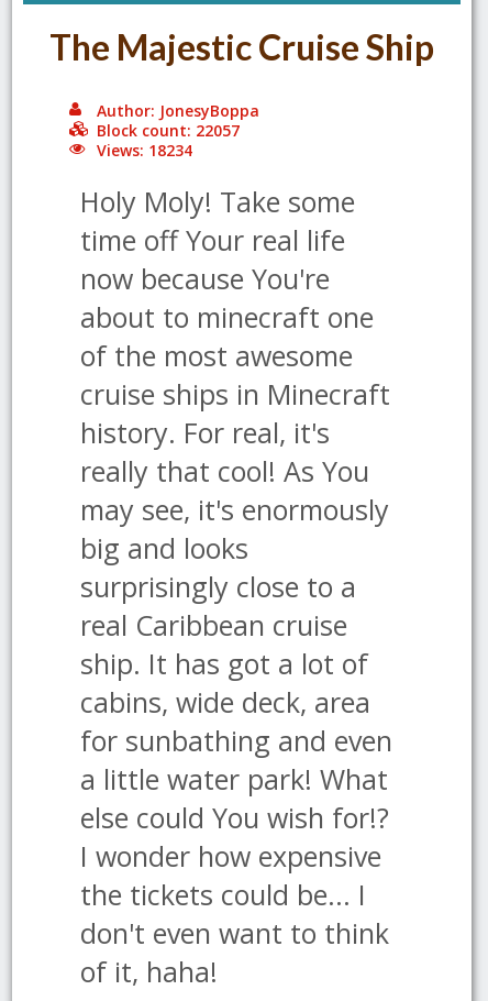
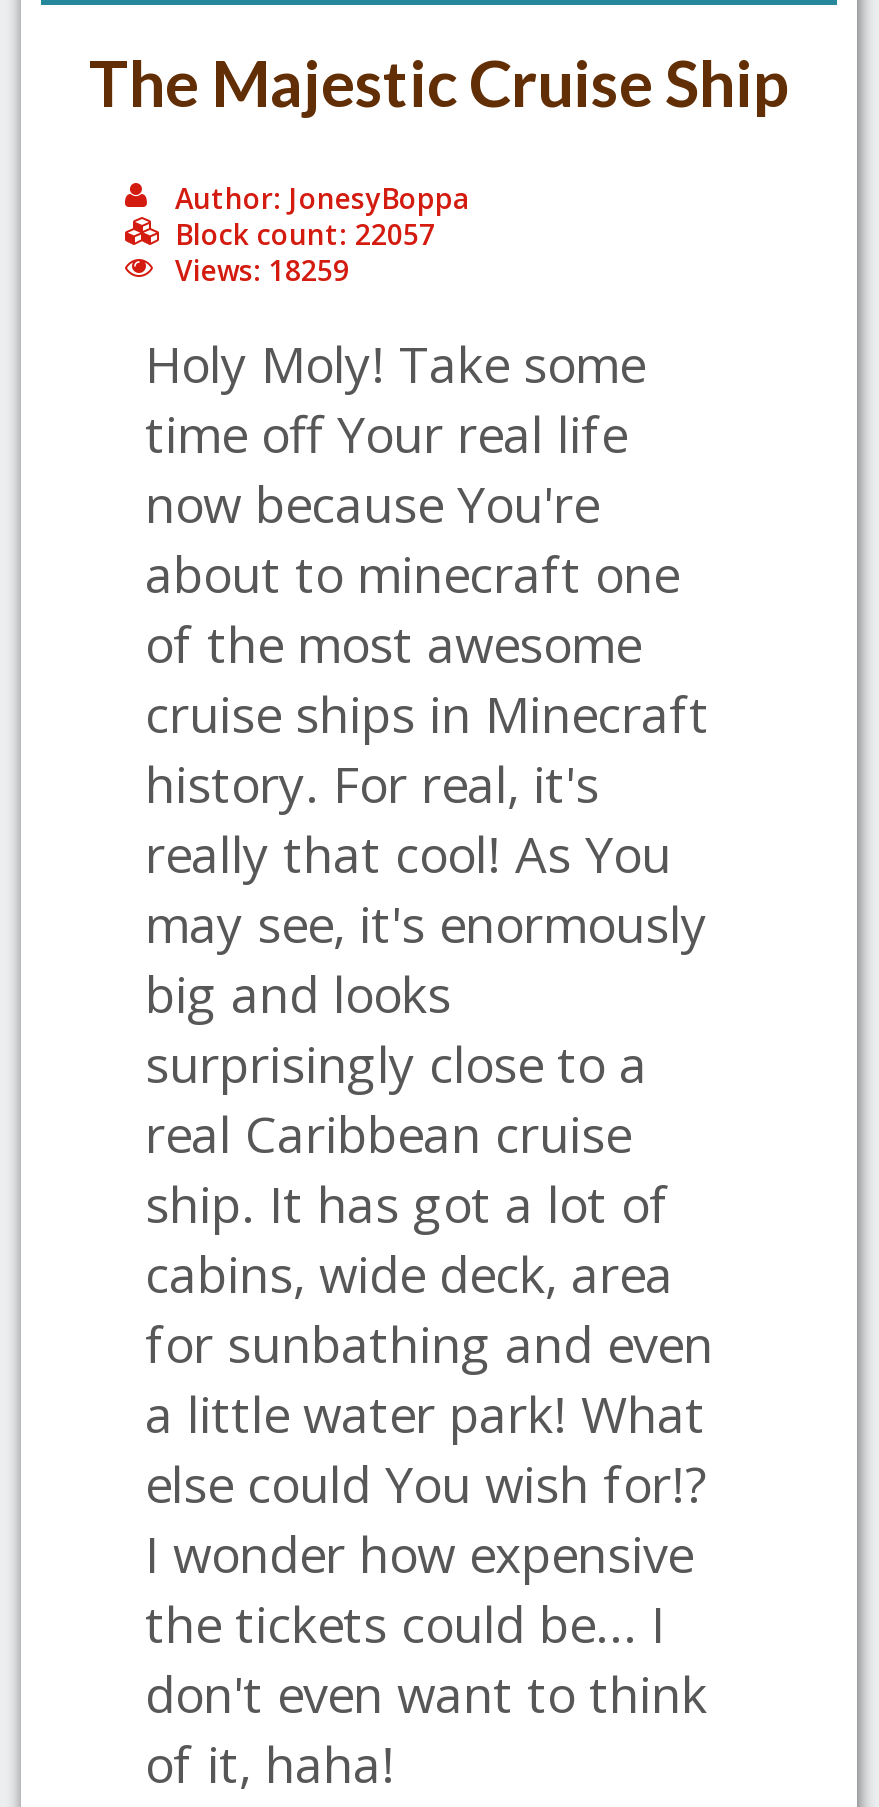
- Views: 18234
+ Views: 18259
